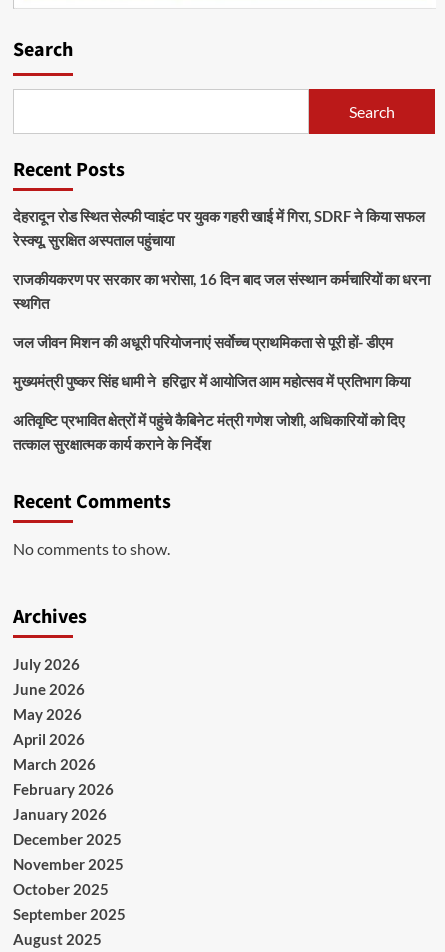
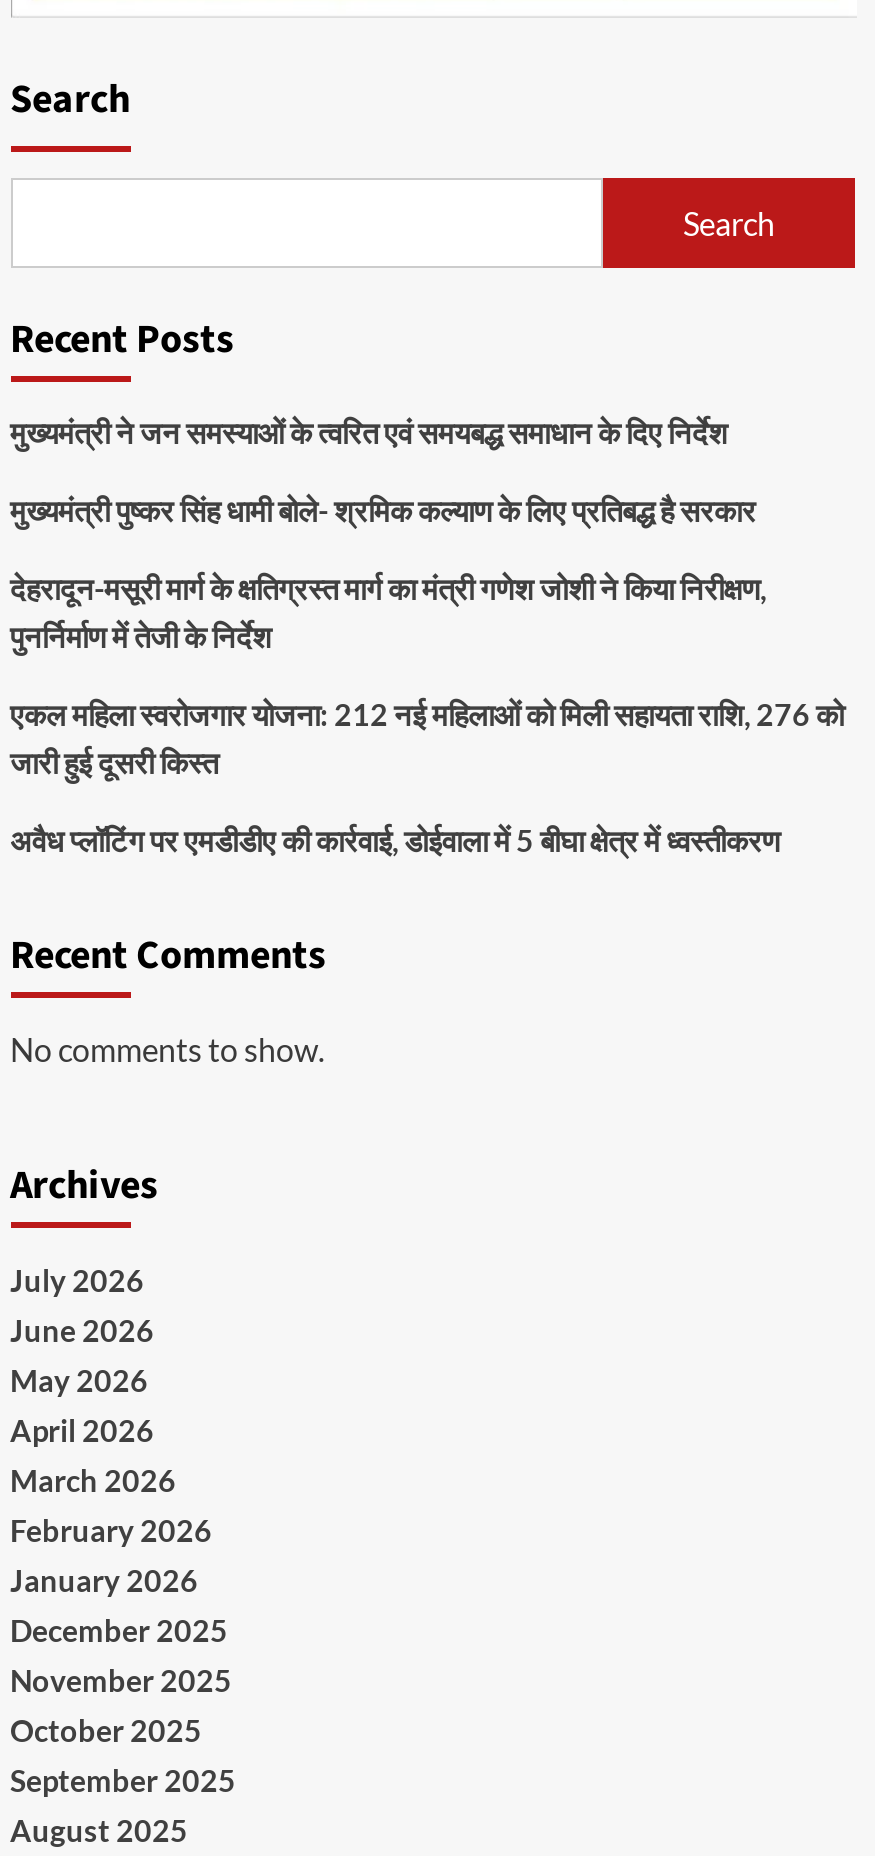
- देहरादून रोड स्थित सेल्फी प्वाइंट पर युवक गहरी खाई में गिरा, SDRF ने किया सफल
- रेस्क्यू, सुरक्षित अस्पताल पहुंचाया
+ मुख्यमंत्री ने जन समस्याओं के त्वरित एवं समयबद्ध समाधान के दिए निर्देश

- राजकीयकरण पर सरकार का भरोसा, 16 दिन बाद जल संस्थान कर्मचारियों का धरना
- स्थगित
+ मुख्यमंत्री पुष्कर सिंह धामी बोले- श्रमिक कल्याण के लिए प्रतिबद्ध है सरकार

- जल जीवन मिशन की अधूरी परियोजनाएं सर्वाेच्च प्राथमिकता से पूरी हों- डीएम
+ देहरादून-मसूरी मार्ग के क्षतिग्रस्त मार्ग का मंत्री गणेश जोशी ने किया निरीक्षण,
+ पुनर्निर्माण में तेजी के निर्देश

- मुख्यमंत्री पुष्कर सिंह धामी ने हरिद्वार में आयोजित आम महोत्सव में प्रतिभाग किया
+ एकल महिला स्वरोजगार योजना: 212 नई महिलाओं को मिली सहायता राशि, 276 को
+ जारी हुई दूसरी किस्त

- अतिवृष्टि प्रभावित क्षेत्रों में पहुंचे कैबिनेट मंत्री गणेश जोशी, अधिकारियों को दिए
- तत्काल सुरक्षात्मक कार्य कराने के निर्देश
+ अवैध प्लॉटिंग पर एमडीडीए की कार्रवाई, डोईवाला में 5 बीघा क्षेत्र में ध्वस्तीकरण
